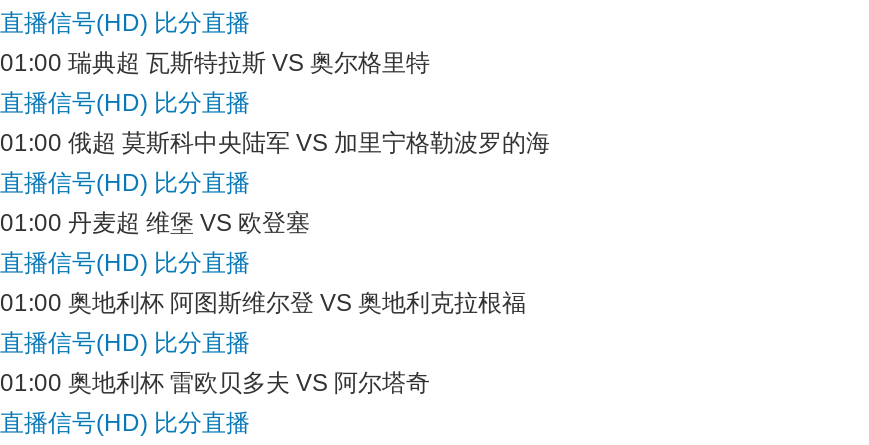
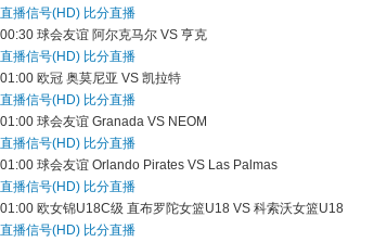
- 01:00 瑞典超瓦斯特拉斯 VS 奥尔格里特
+ 00:30 球会友谊阿尔克马尔 VS 亨克

- 01:00 俄超莫斯科中央陆军 VS 加里宁格勒波罗的海
+ 01:00 欧冠奥莫尼亚 VS 凯拉特

- 01:00 丹麦超维堡 VS 欧登塞
+ 01:00 球会友谊Granada VS NEOM

- 01:00 奥地利杯阿图斯维尔登 VS 奥地利克拉根福
+ 01:00 球会友谊Orlando Pirates VS Las Palmas

- 01:00 奥地利杯雷欧贝多夫 VS 阿尔塔奇
+ 01:00 欧女锦U18C级直布罗陀女篮U18 VS 科索沃女篮U18
